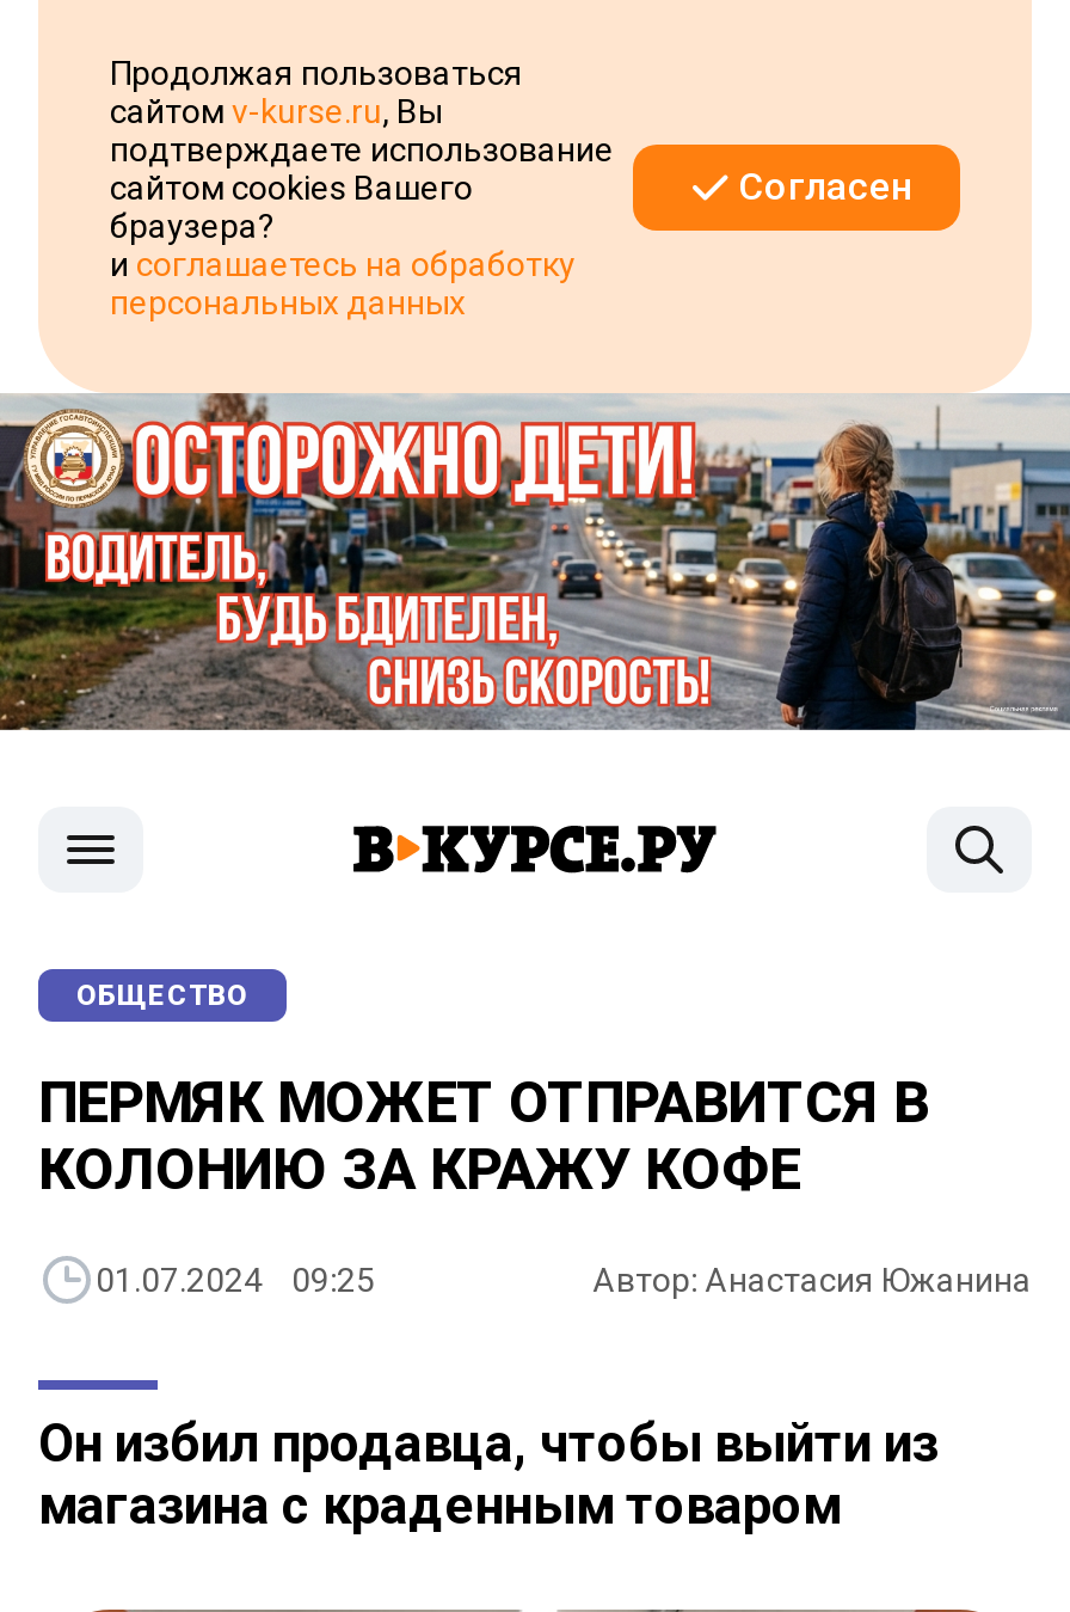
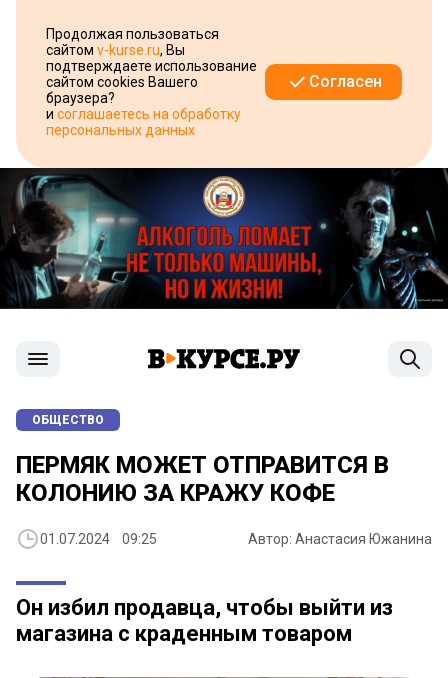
- [image]
+ [image]
